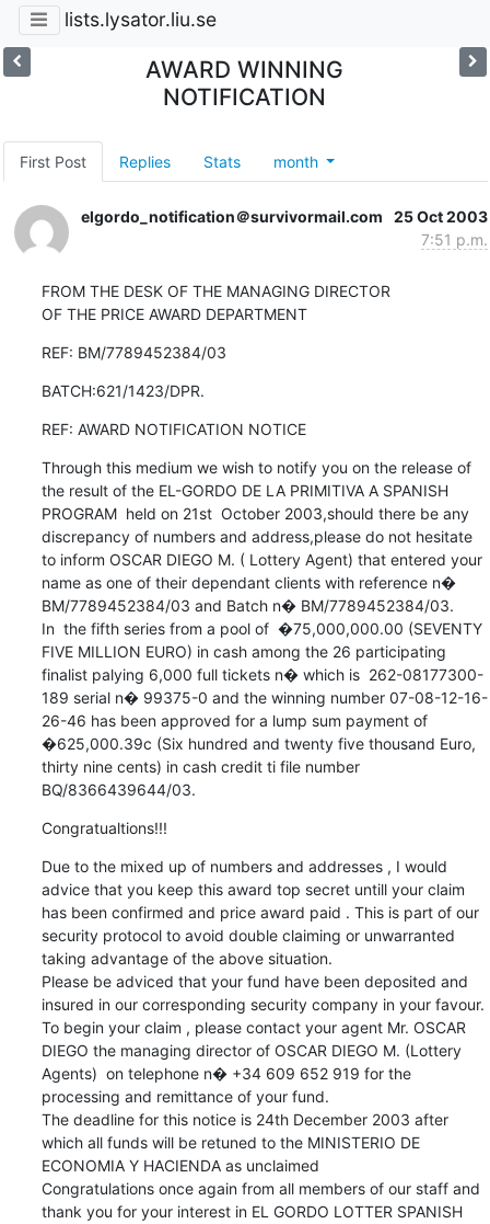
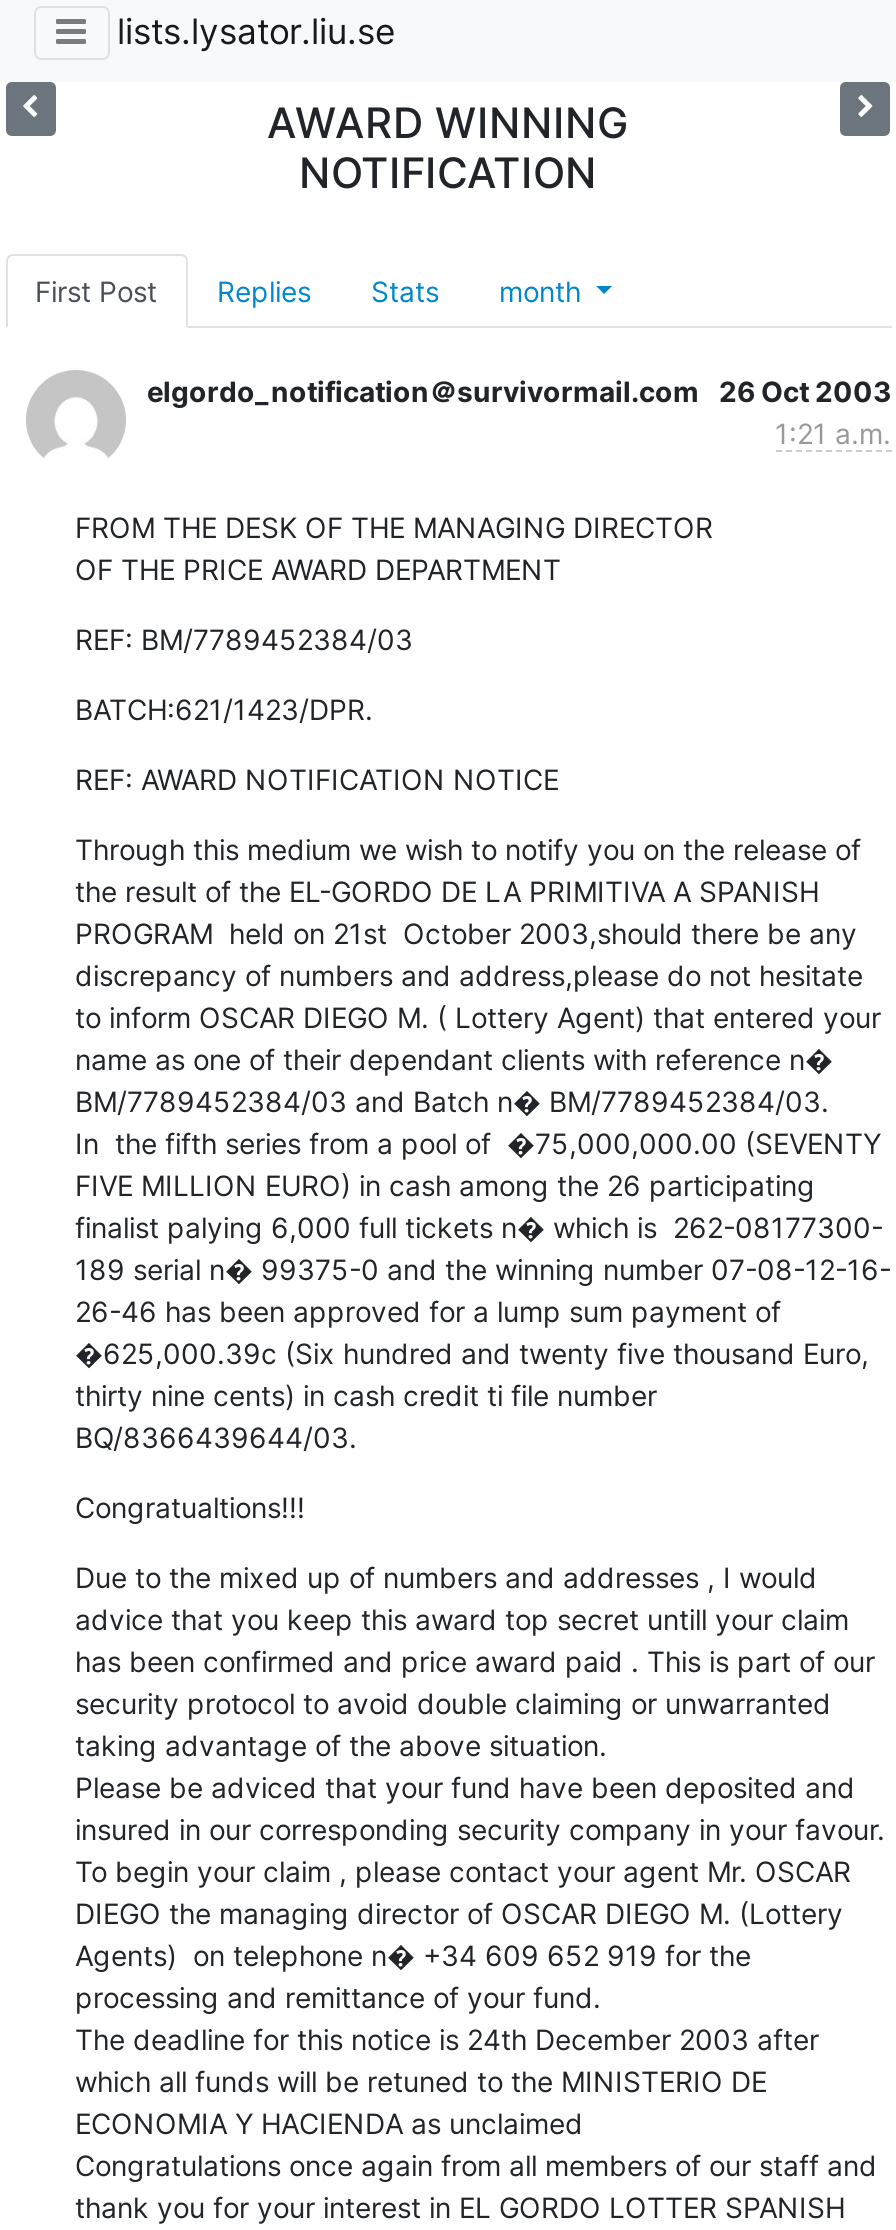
- elgordo_notification＠survivormail.com 25 Oct 2003
- 7:51 p.m.
+ elgordo_notification＠survivormail.com 26 Oct 2003
+ 1:21 a.m.
